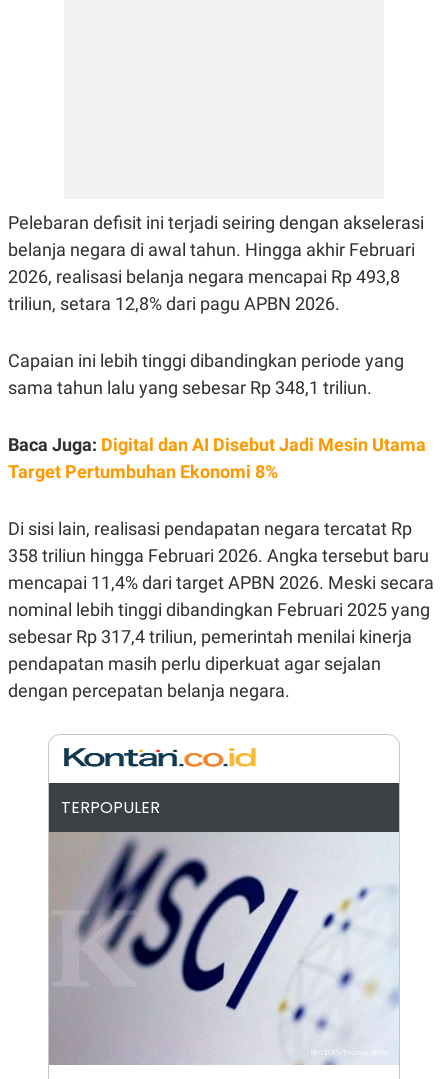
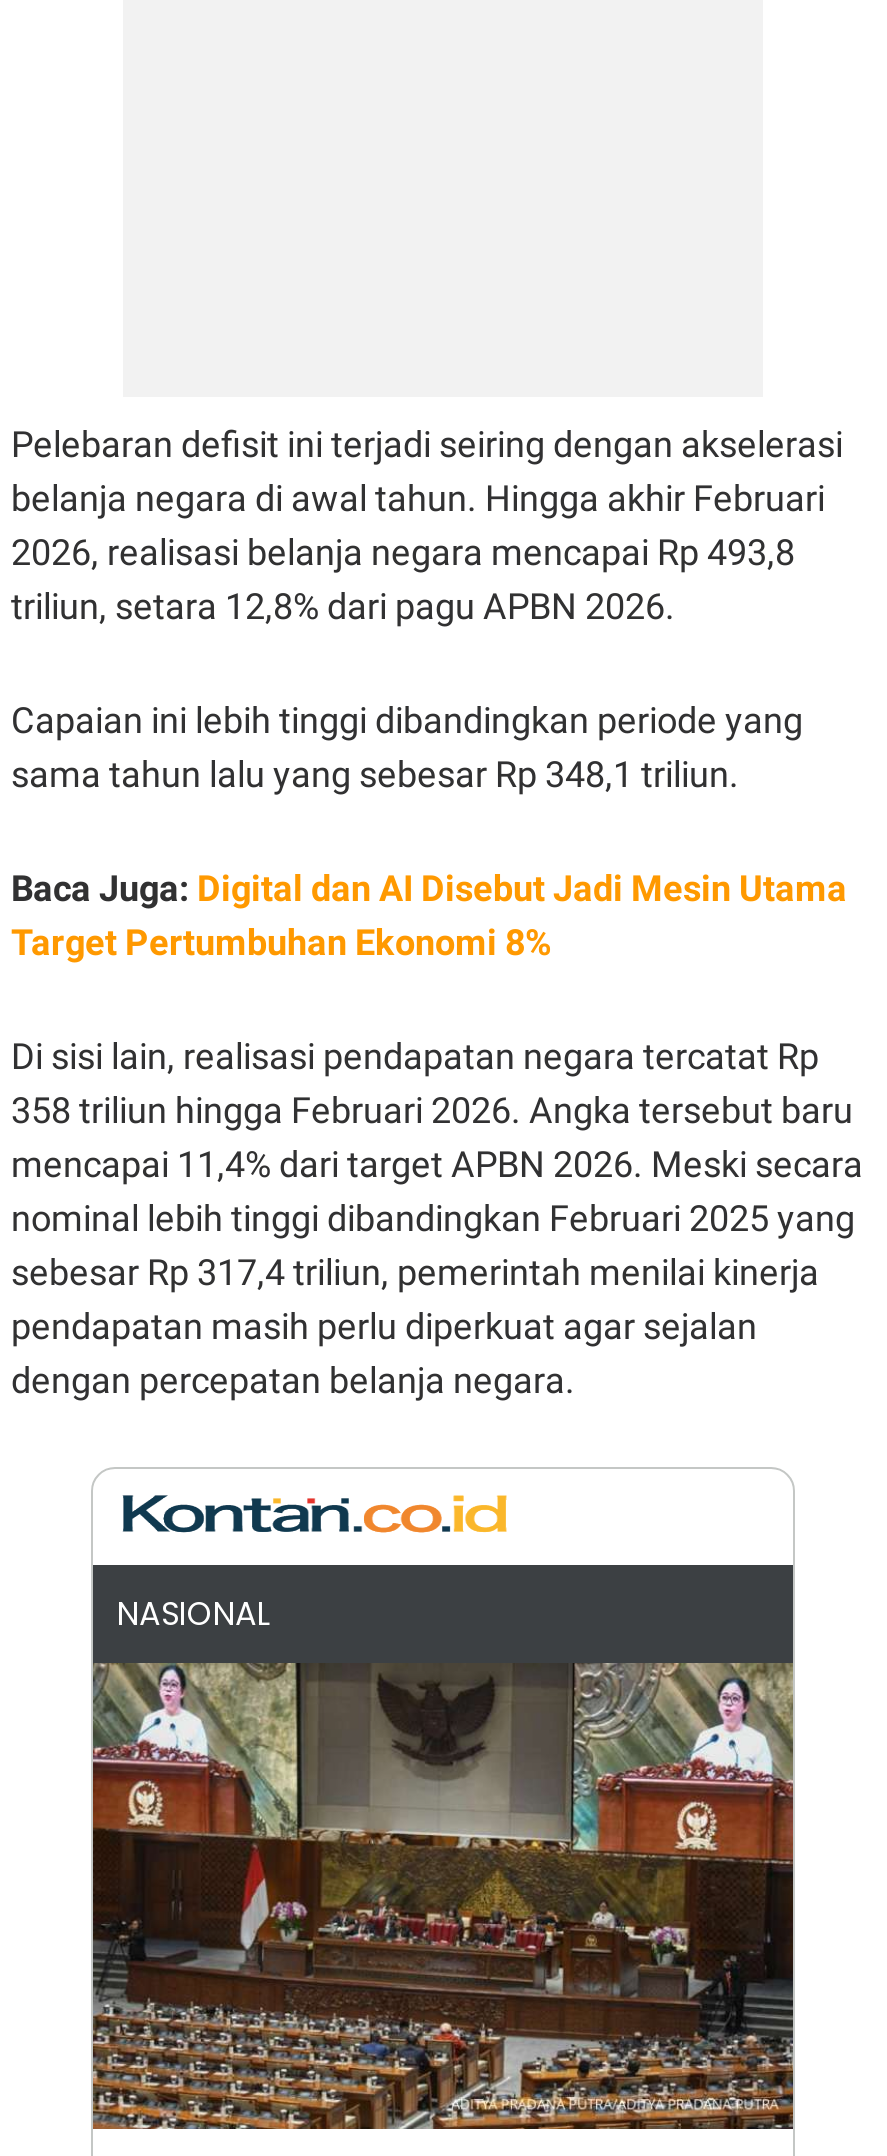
- TERPOPULER
+ NASIONAL

- [image]
+ [image]
